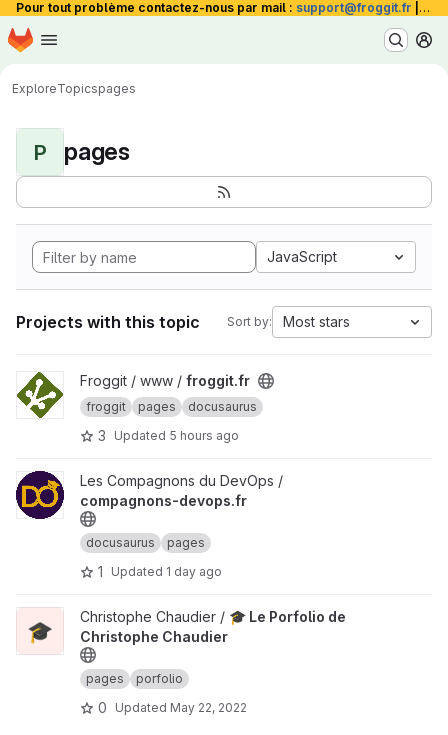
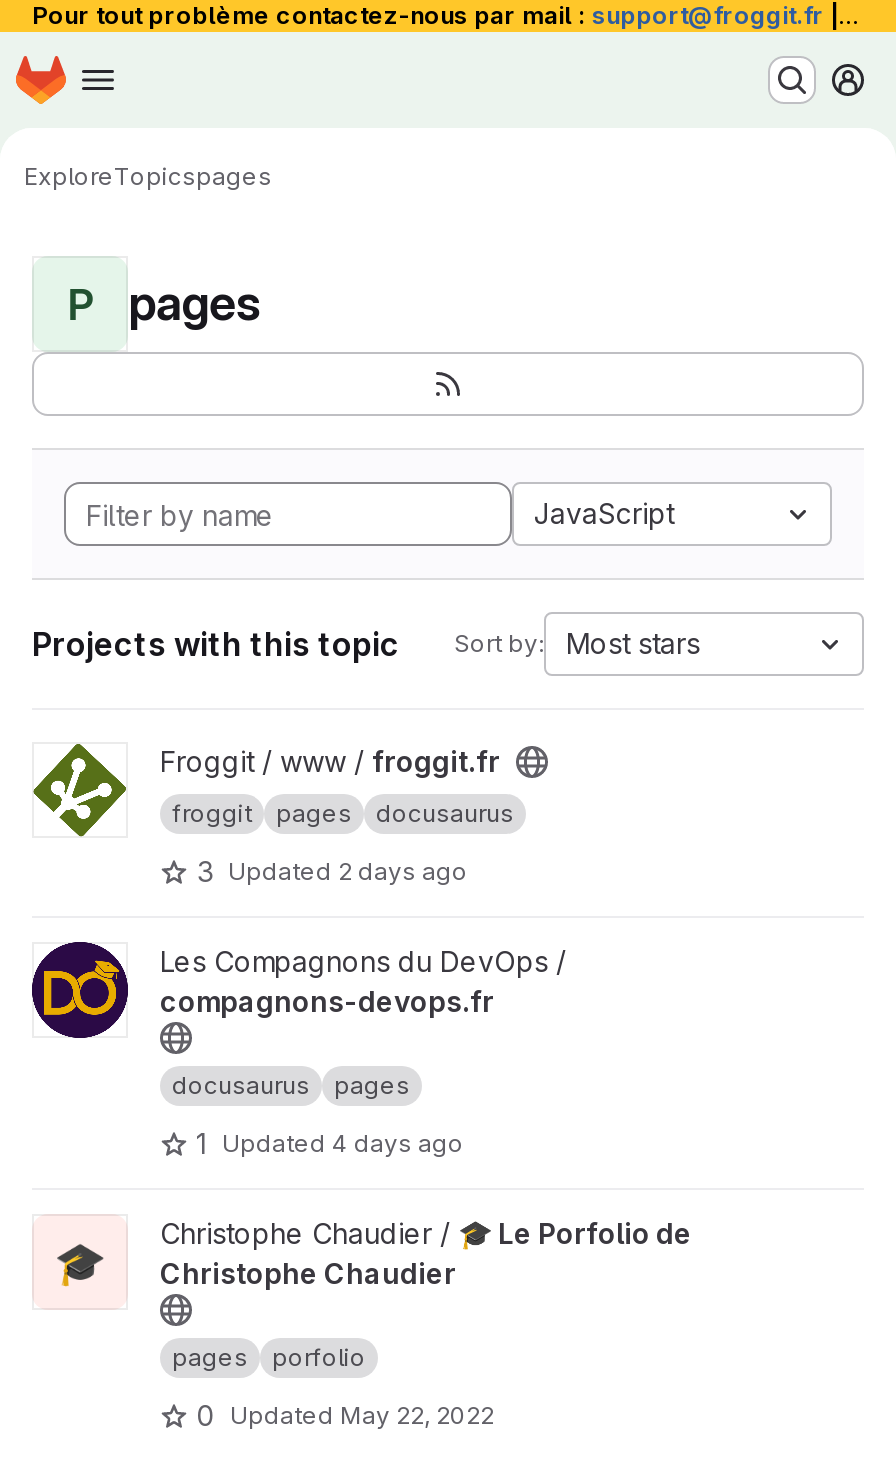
- 3 Updated 5 hours ago
+ 3 Updated 2 days ago

- 1 Updated 1 day ago
+ 1 Updated 4 days ago
